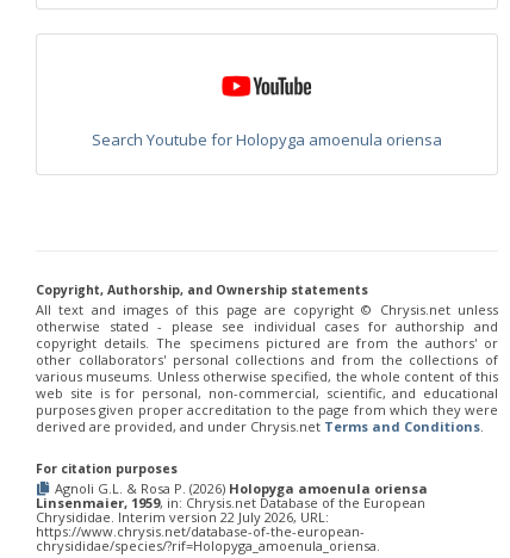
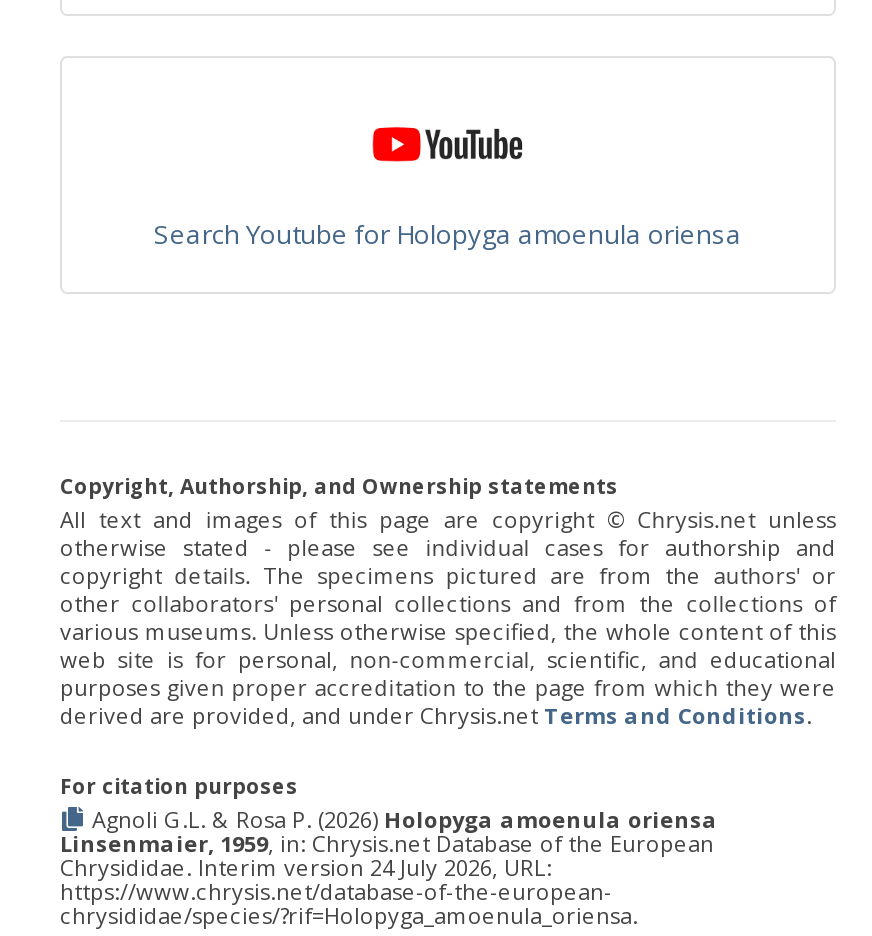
- Chrysididae. Interim version 22 July 2026, URL:
+ Chrysididae. Interim version 24 July 2026, URL:
